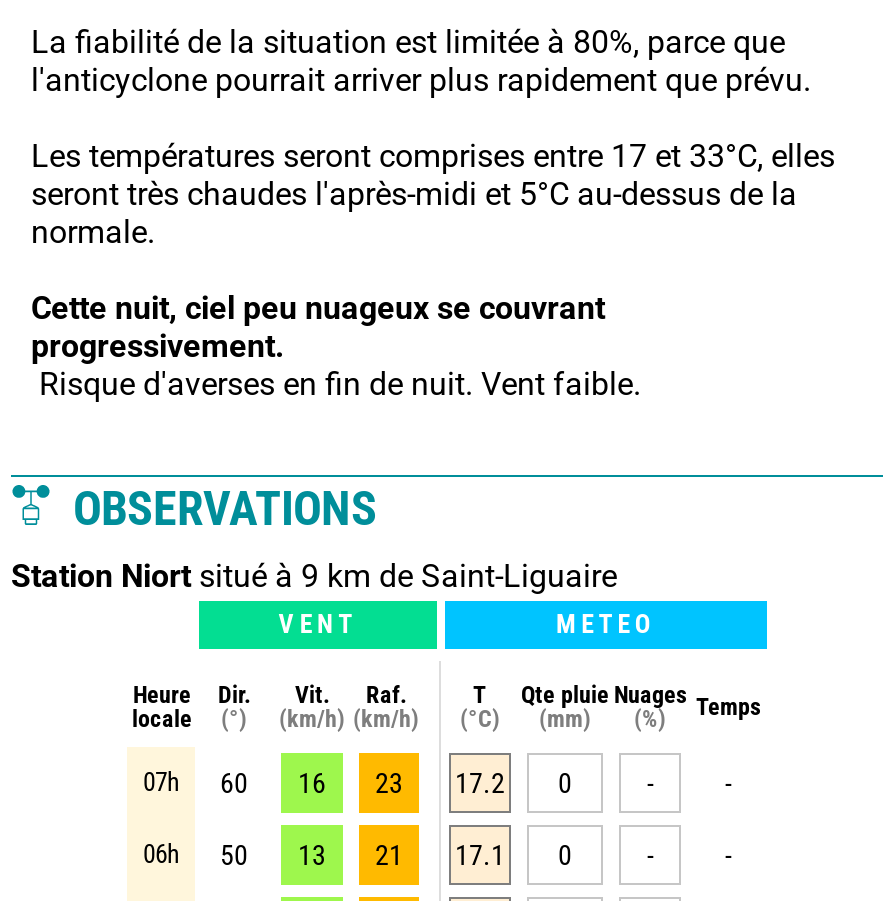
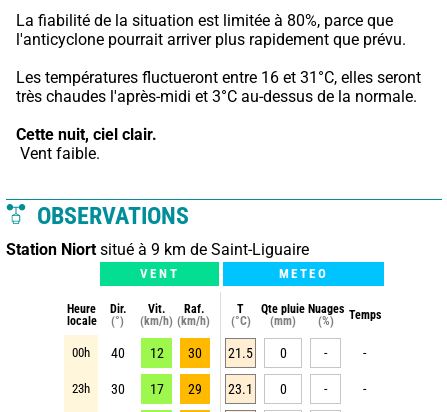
- Les températures seront comprises entre 17 et 33°C, elles
- seront très chaudes l'après-midi et 5°C au-dessus de la
- normale.
+ Les températures fluctueront entre 16 et 31°C, elles seront
+ très chaudes l'après-midi et 3°C au-dessus de la normale.

- Cette nuit, ciel peu nuageux se couvrant
- progressivement.
- Risque d'averses en fin de nuit. Vent faible.
+ Cette nuit, ciel clair.
+ Vent faible.

- 07h
- 60
- 16
- 23
- 17.2
+ 00h
+ 40
+ 12
+ 30
+ 21.5

- 06h
- 50
- 13
- 21
- 17.1
+ 23h
+ 30
+ 17
+ 29
+ 23.1
